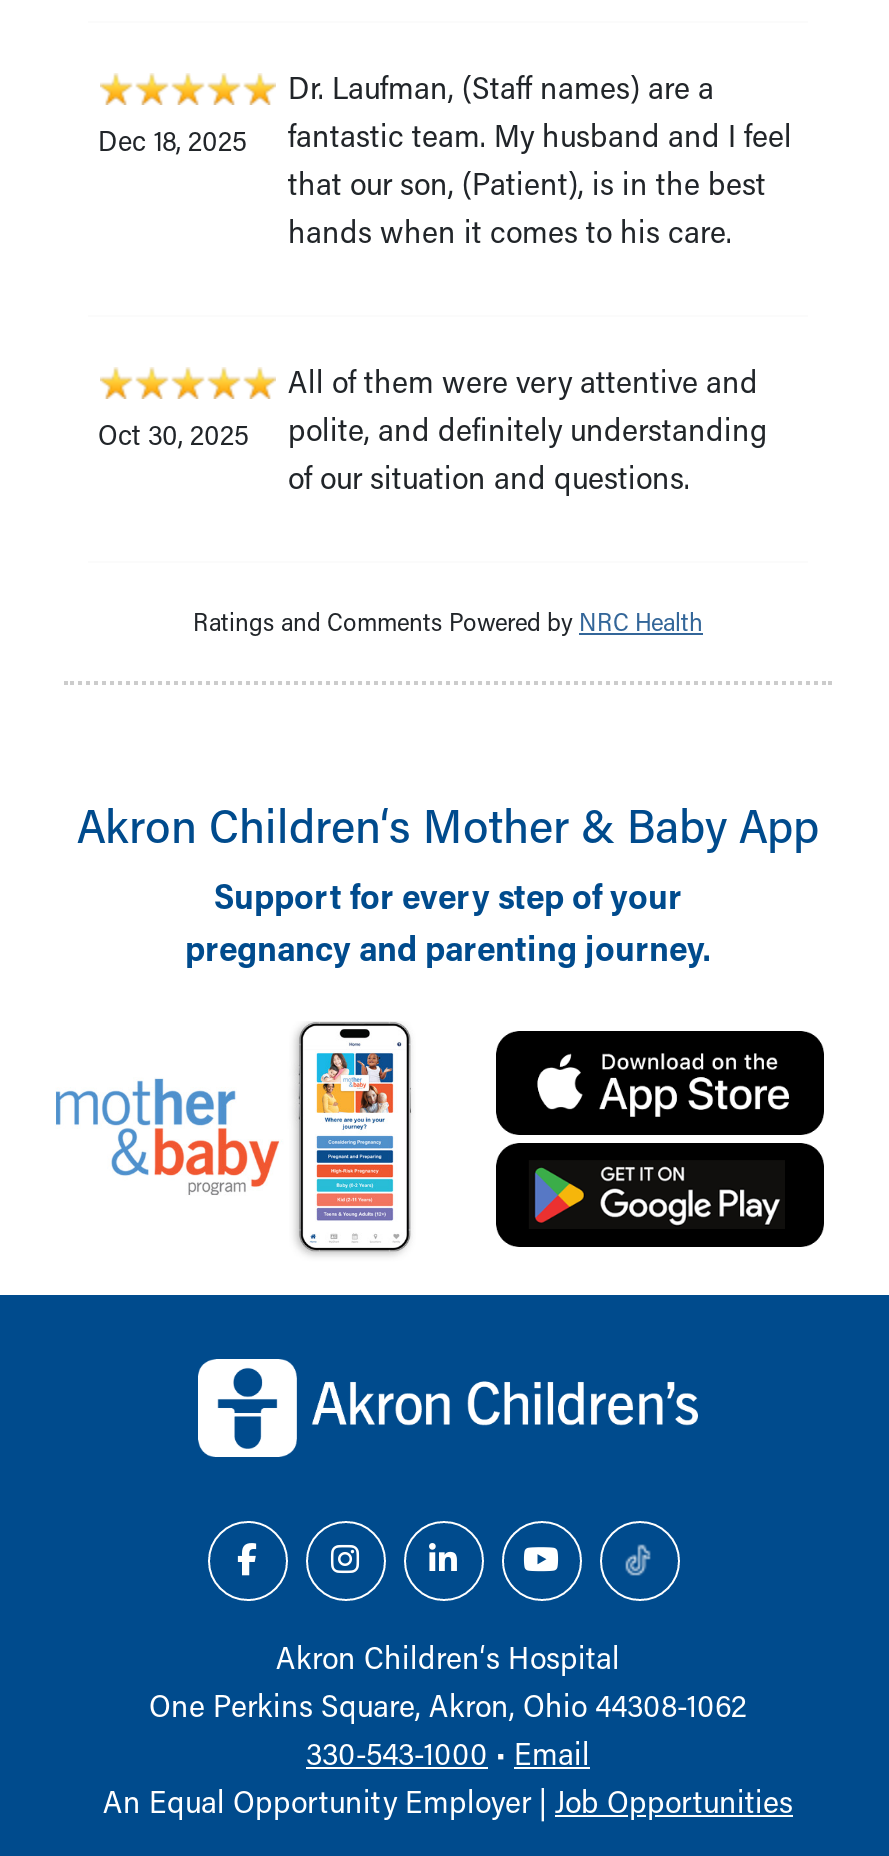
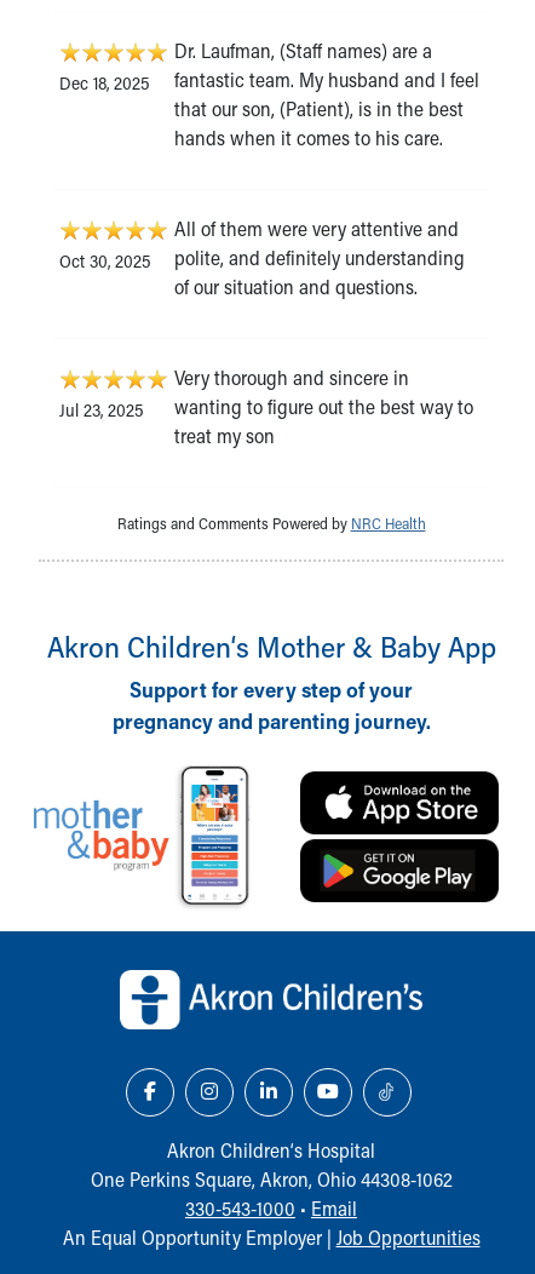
+ Jul 23, 2025

+ Very thorough and sincere in
+ wanting to figure out the best way to
+ treat my son
